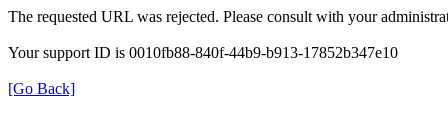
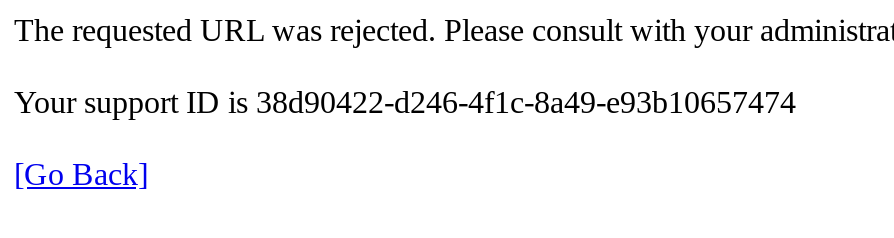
- Your support ID is 0010fb88-840f-44b9-b913-17852b347e10
+ Your support ID is 38d90422-d246-4f1c-8a49-e93b10657474
